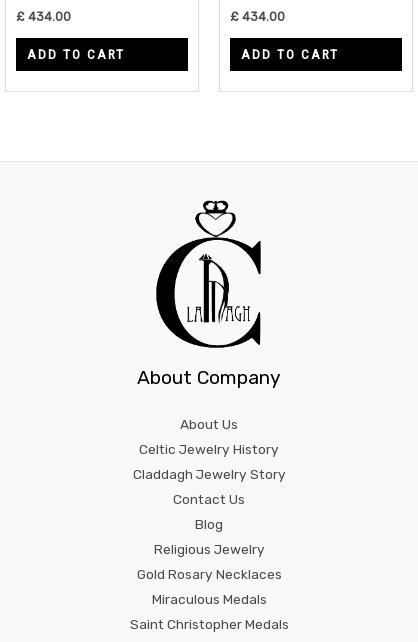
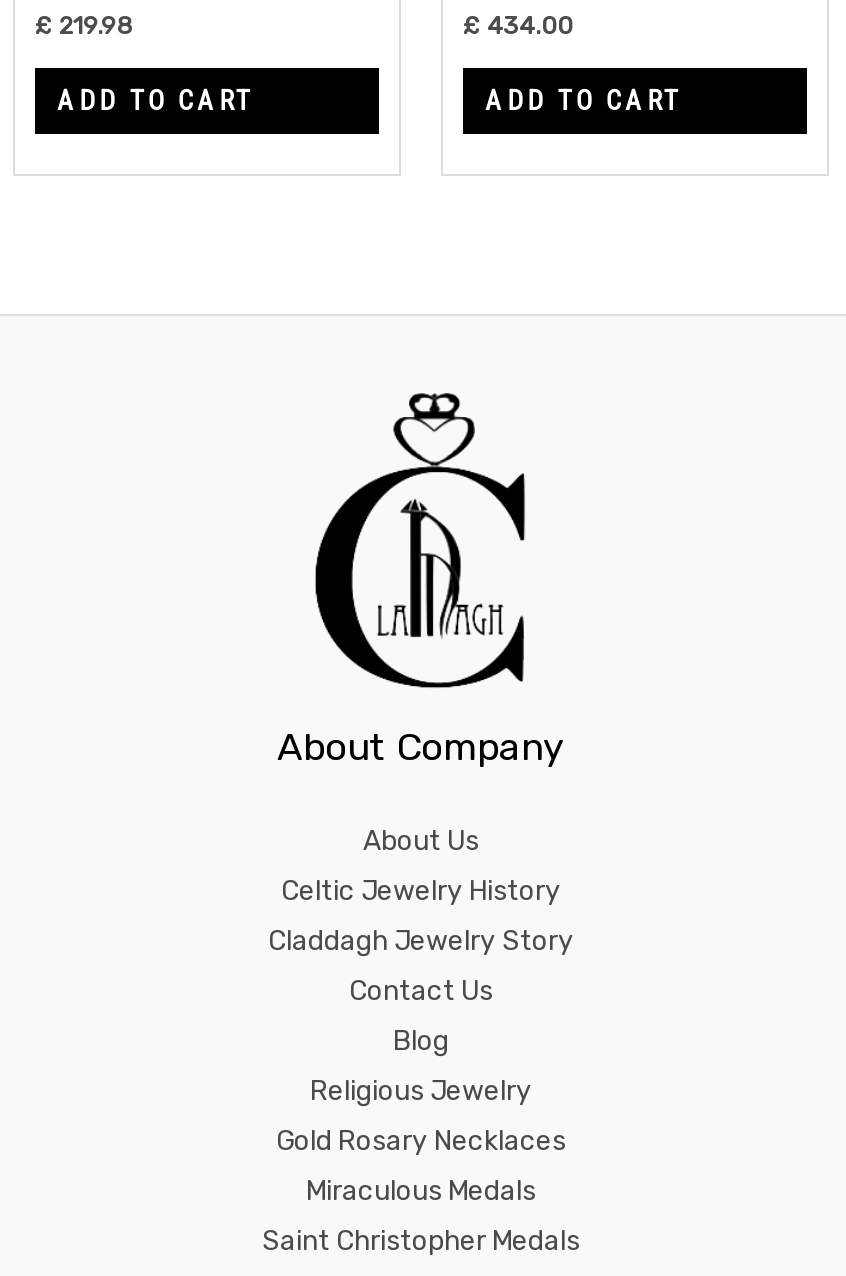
- £434.00
+ £219.98
